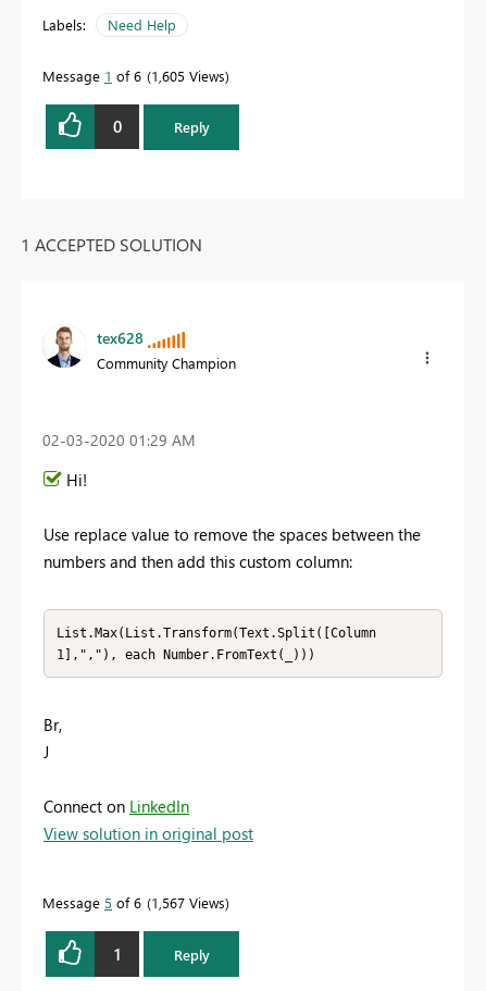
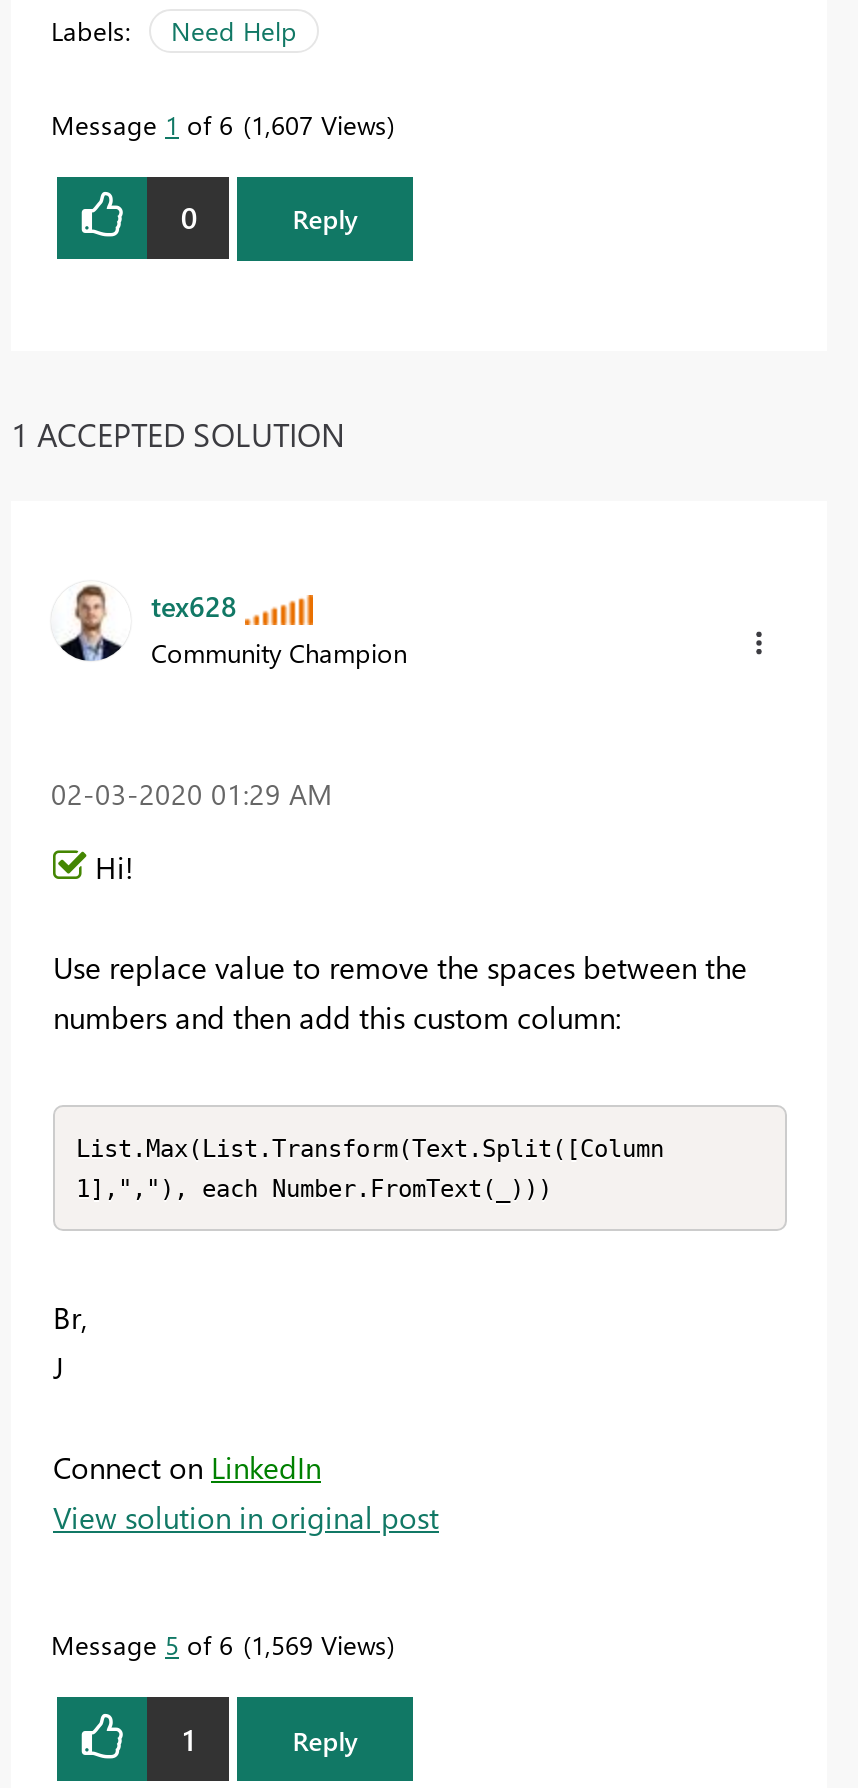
- Message 1 of 6 1,605 Views
+ Message 1 of 6 1,607 Views

- Message 5 of 6 1,567 Views
+ Message 5 of 6 1,569 Views
